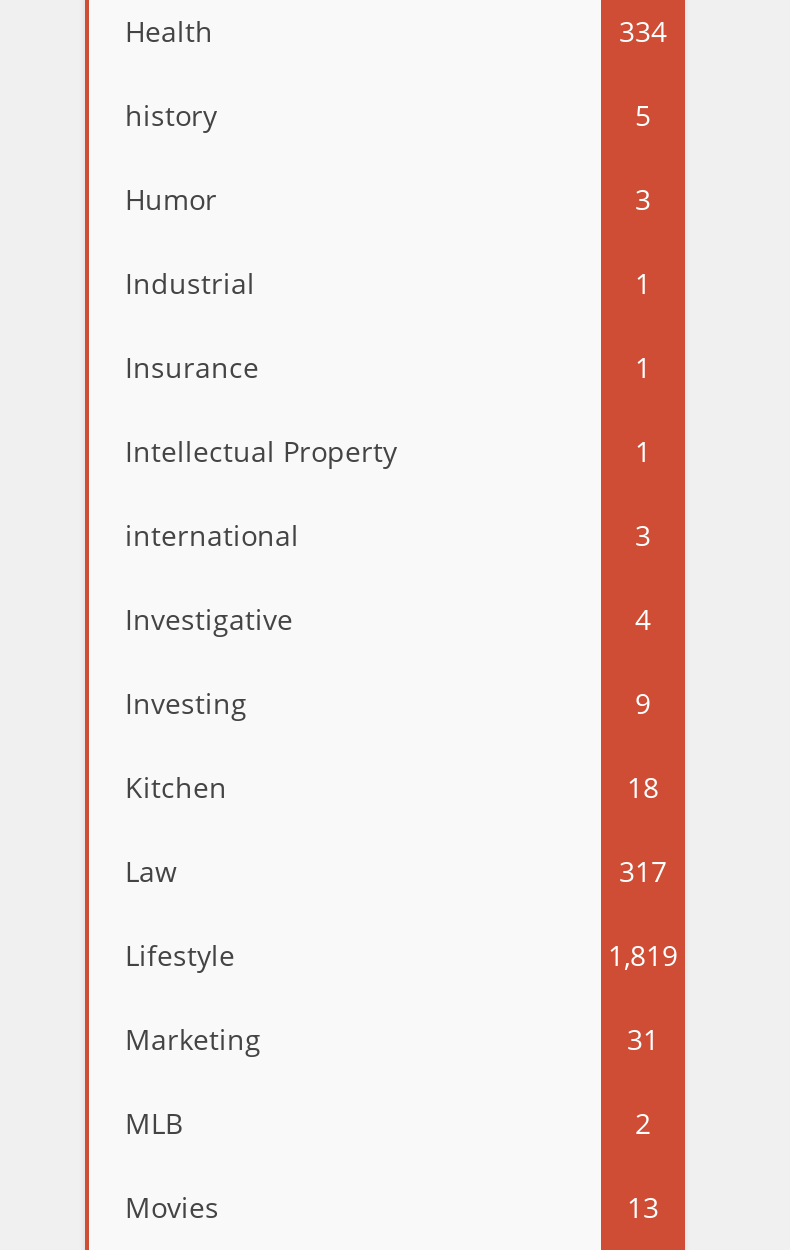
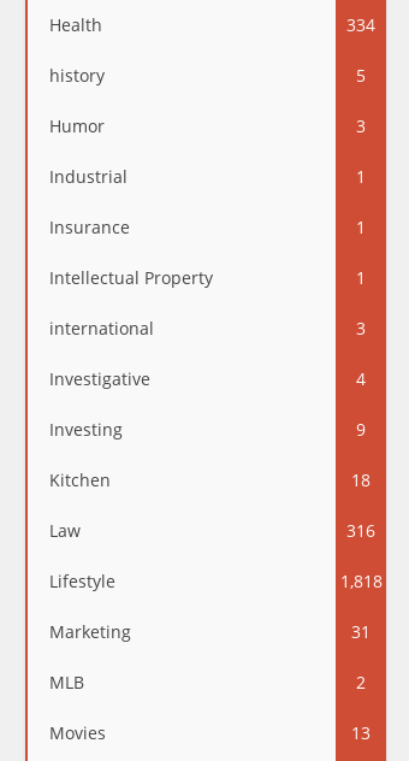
- 317
+ 316

- 1,819
+ 1,818
